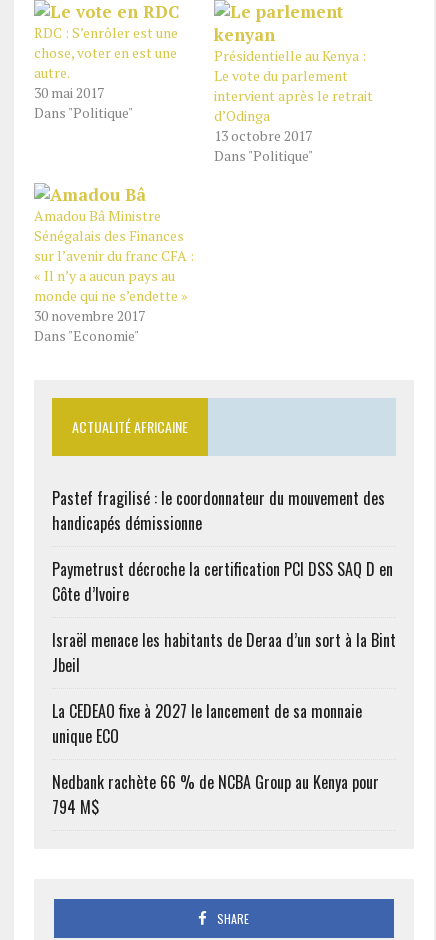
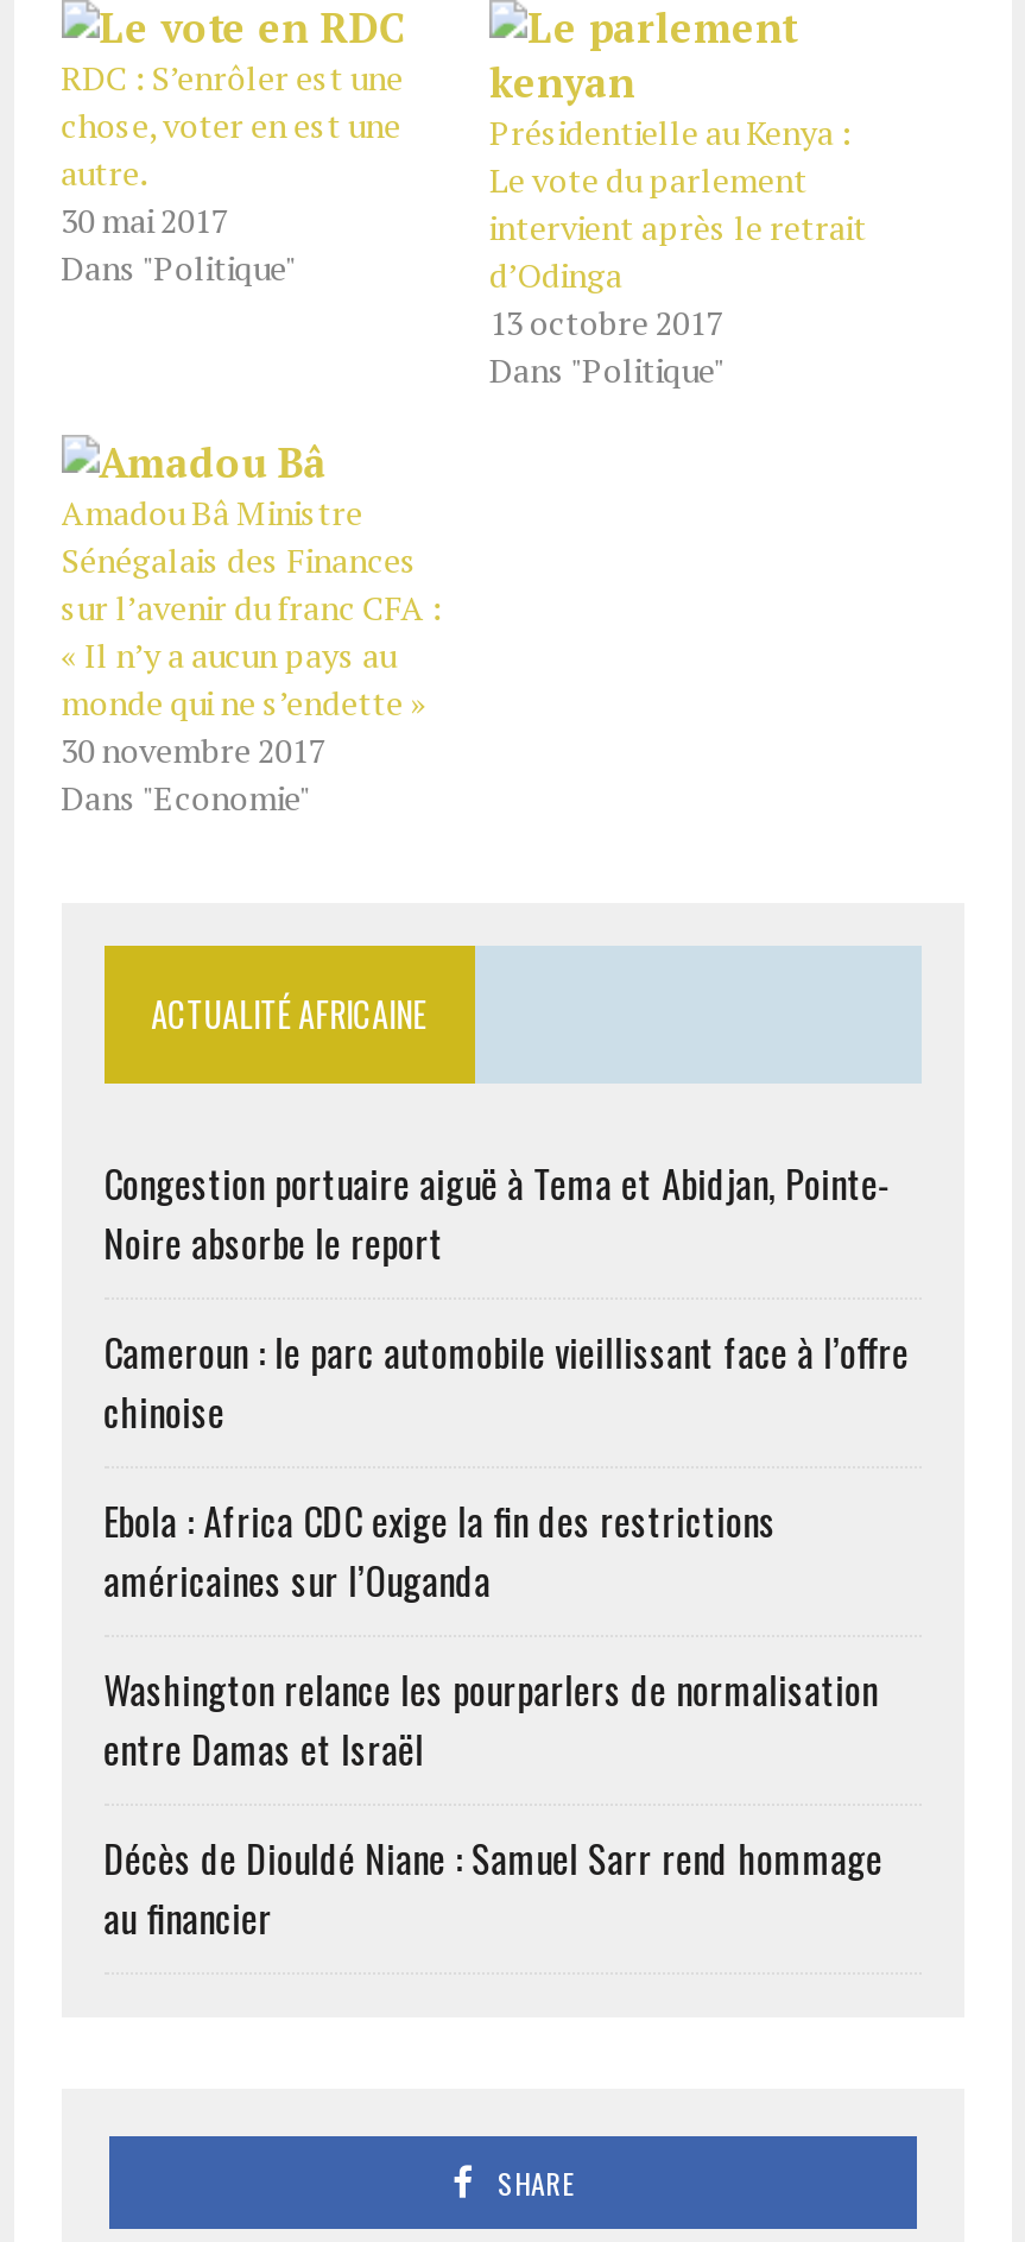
- Pastef fragilisé : le coordonnateur du mouvement des
- handicapés démissionne
+ Congestion portuaire aiguë à Tema et Abidjan, Pointe-
+ Noire absorbe le report

- Paymetrust décroche la certification PCI DSS SAQ D en
- Côte d’Ivoire
+ Cameroun : le parc automobile vieillissant face à l’offre
+ chinoise

- Israël menace les habitants de Deraa d’un sort à la Bint
- Jbeil
+ Ebola : Africa CDC exige la fin des restrictions
+ américaines sur l’Ouganda

- La CEDEAO fixe à 2027 le lancement de sa monnaie
- unique ECO
+ Washington relance les pourparlers de normalisation
+ entre Damas et Israël

- Nedbank rachète 66 % de NCBA Group au Kenya pour
- 794 M$
+ Décès de Diouldé Niane : Samuel Sarr rend hommage
+ au financier
